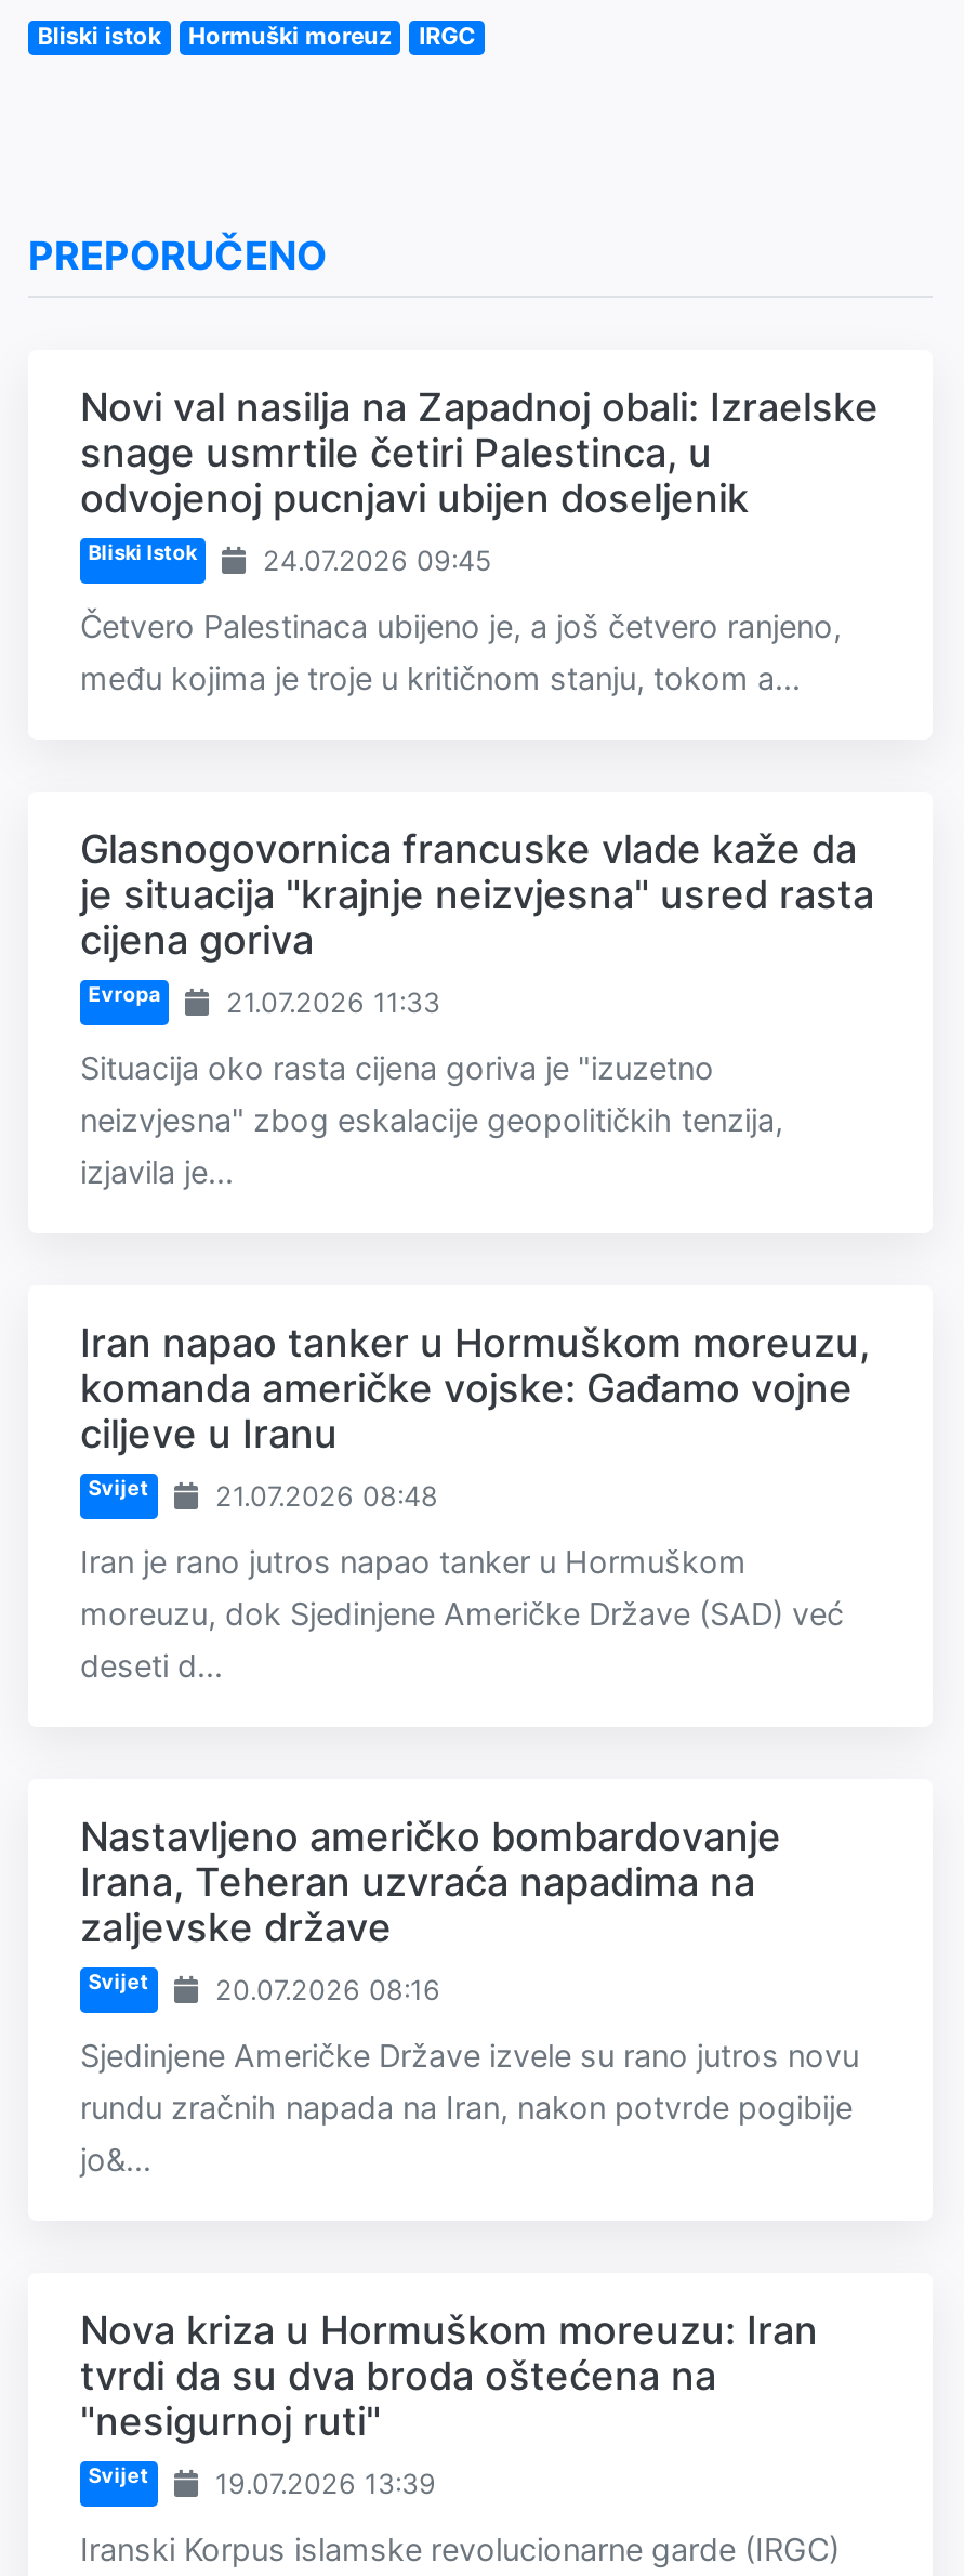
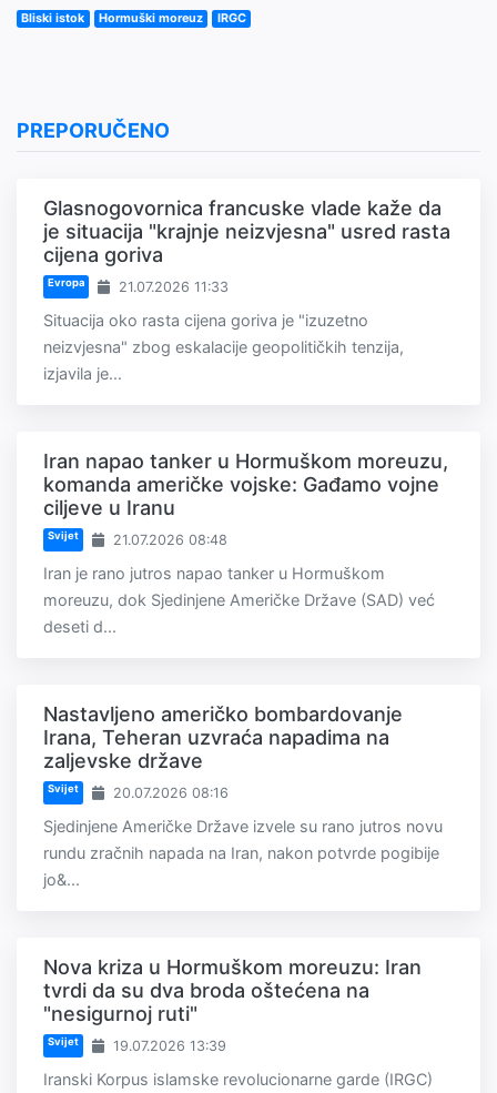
- Novi val nasilja na Zapadnoj obali: Izraelske
- snage usmrtile četiri Palestinca, u
- odvojenoj pucnjavi ubijen doseljenik
- Bliski Istok
- 24.07.2026 09:45
- Četvero Palestinaca ubijeno je, a još četvero ranjeno,
- među kojima je troje u kritičnom stanju, tokom a...
